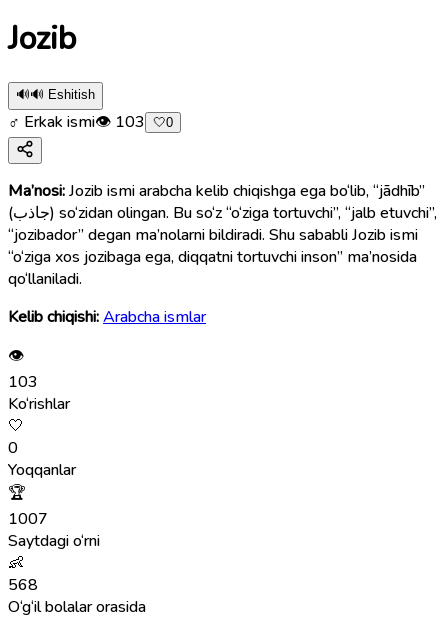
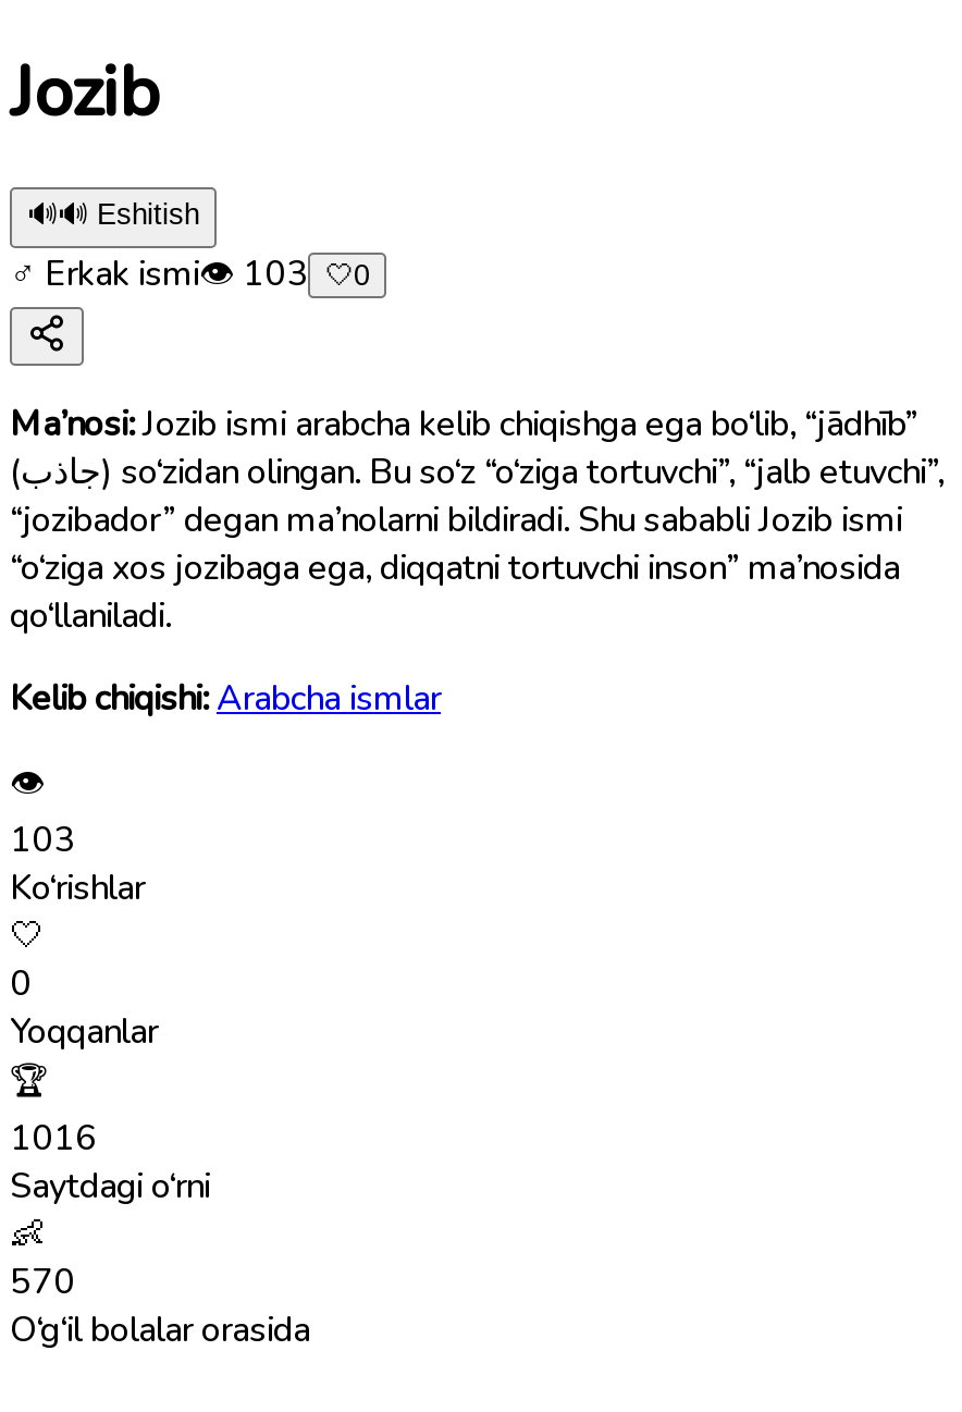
- 1007
+ 1016

- 568
+ 570
